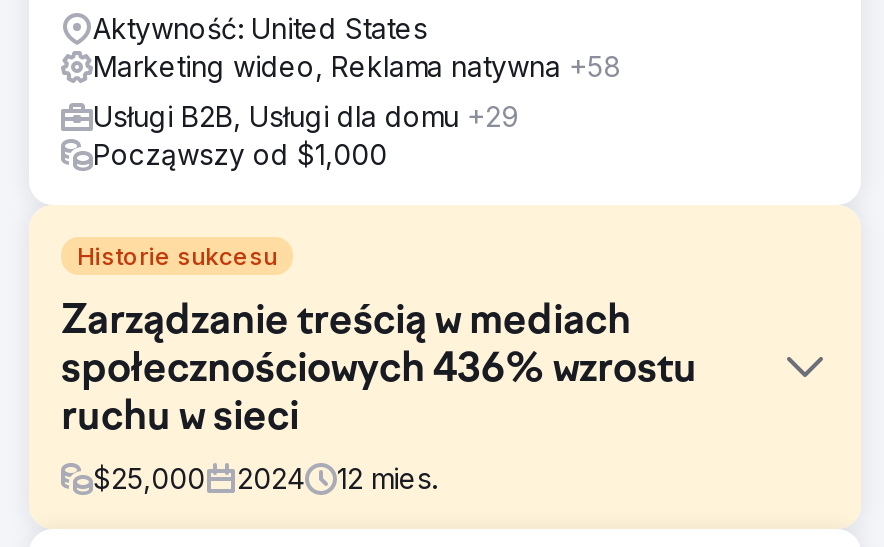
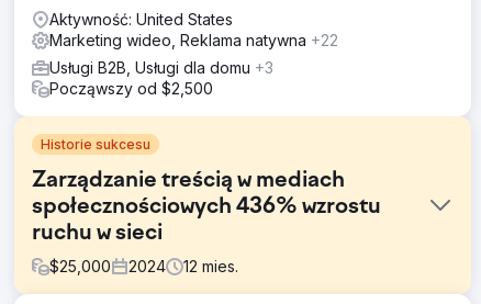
- Marketing wideo, Reklama natywna +58
+ Marketing wideo, Reklama natywna +22

- Usługi B2B, Usługi dla domu +29
+ Usługi B2B, Usługi dla domu +3

- Począwszy od $1,000
+ Począwszy od $2,500
